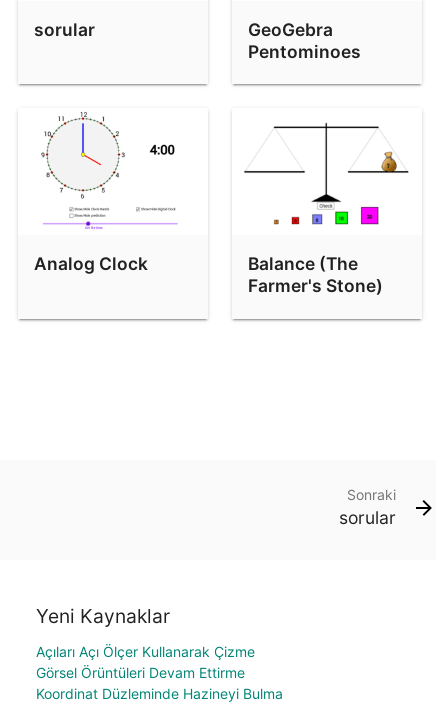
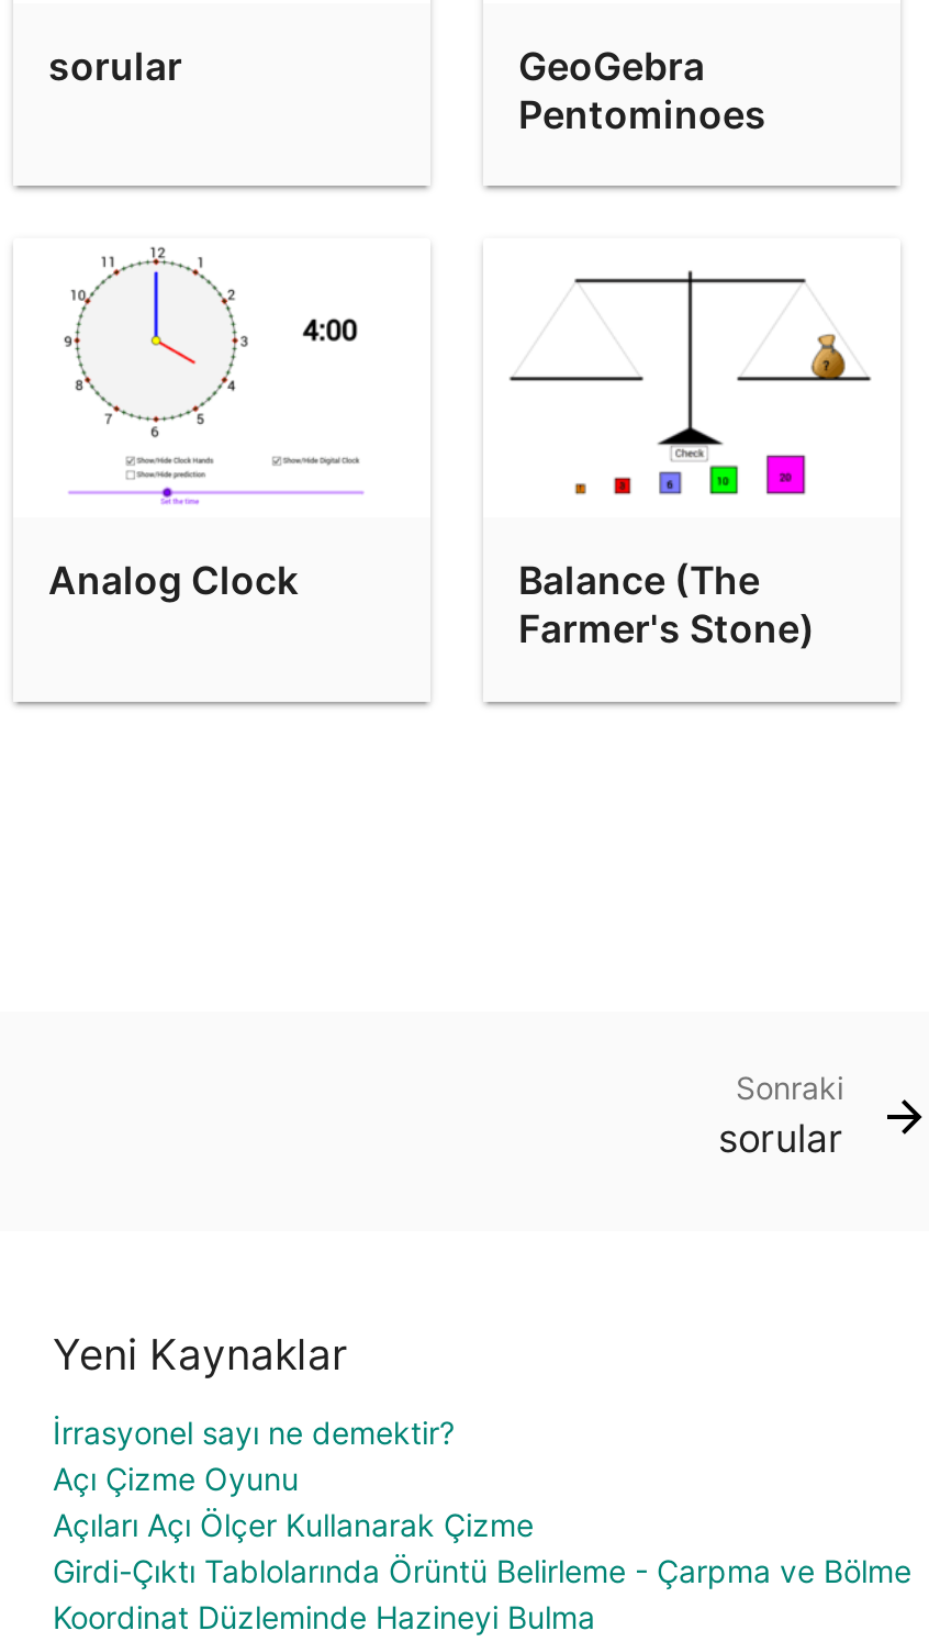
+ İrrasyonel sayı ne demektir?
+ Açı Çizme Oyunu

- Görsel Örüntüleri Devam Ettirme
+ Girdi-Çıktı Tablolarında Örüntü Belirleme - Çarpma ve Bölme
